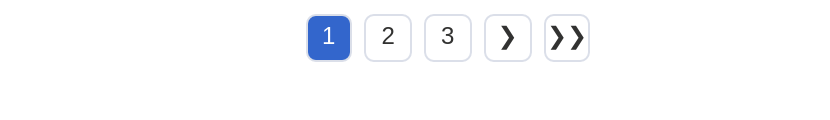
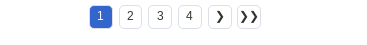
+ 4
